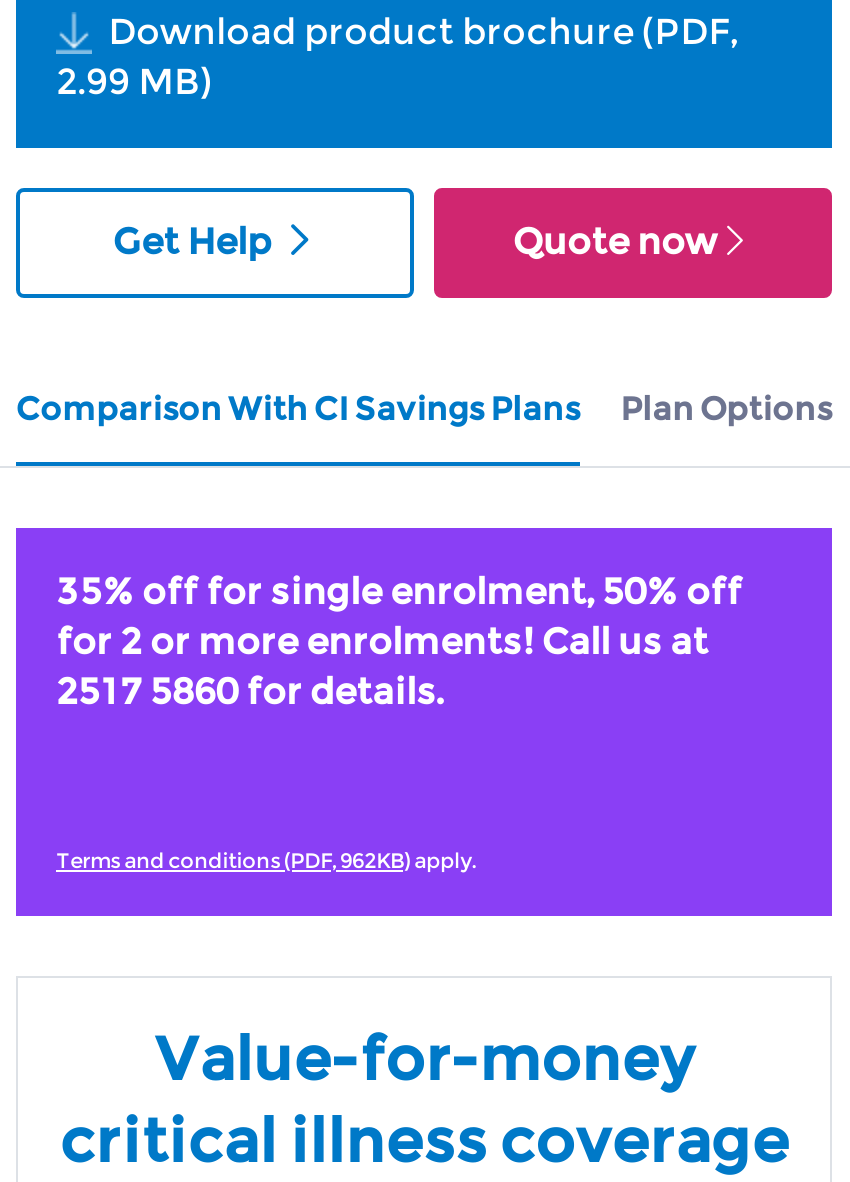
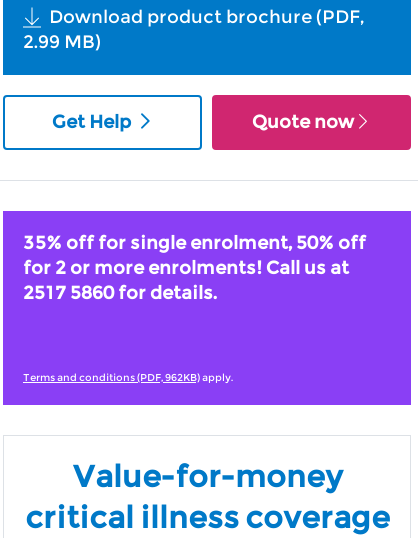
- Comparison With CI Savings Plans
- Plan Options
